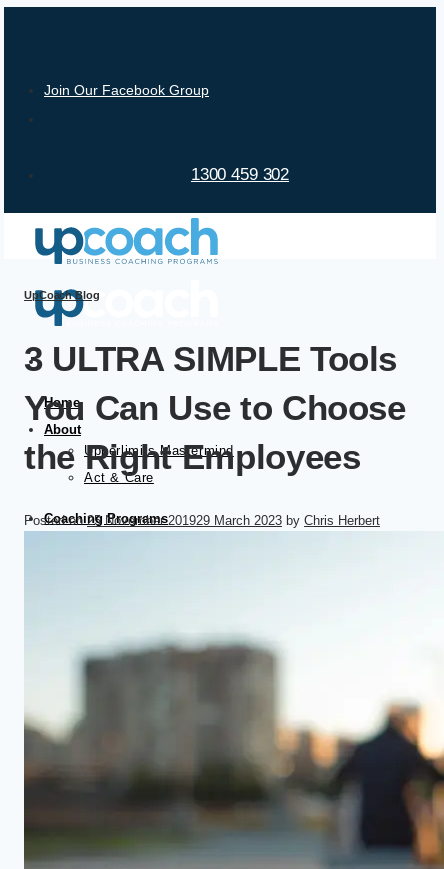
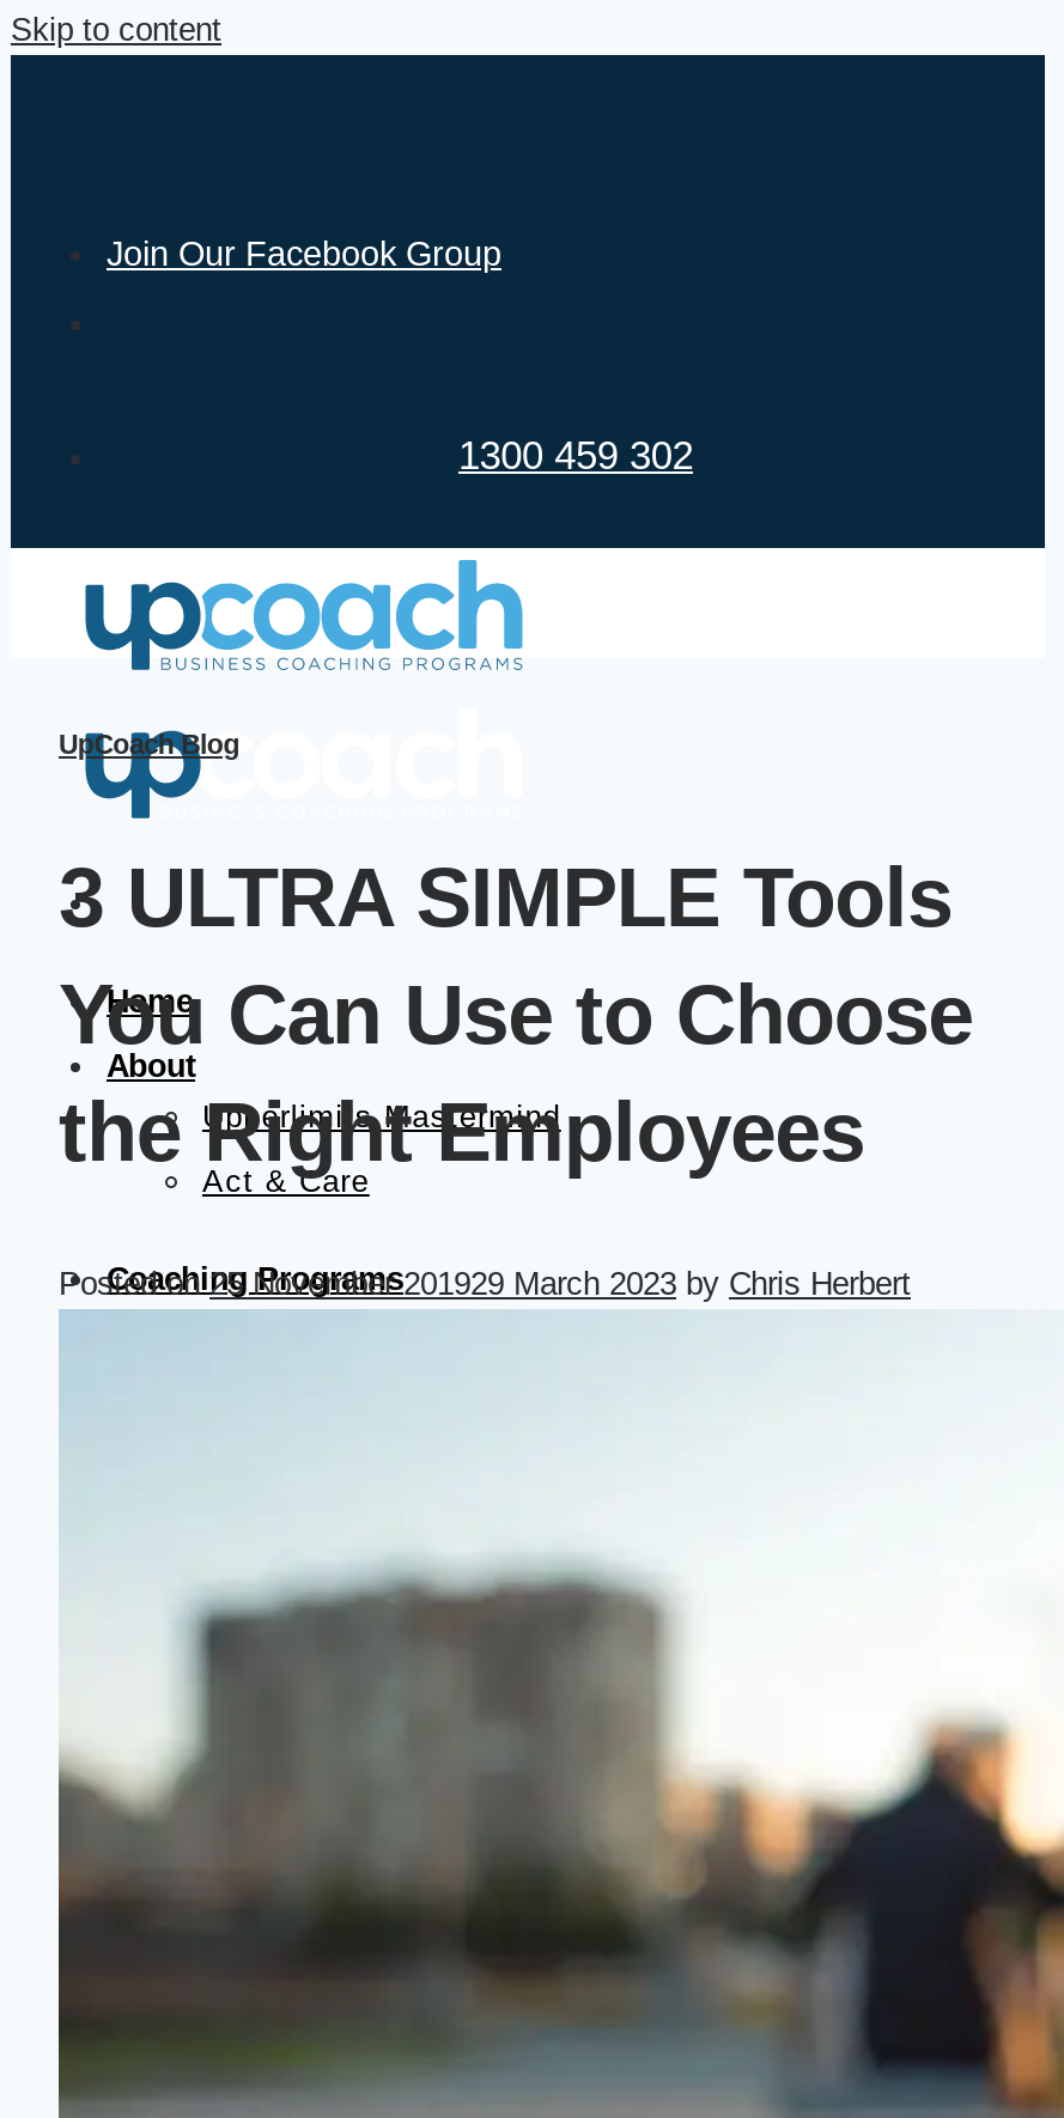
+ Skip to content
